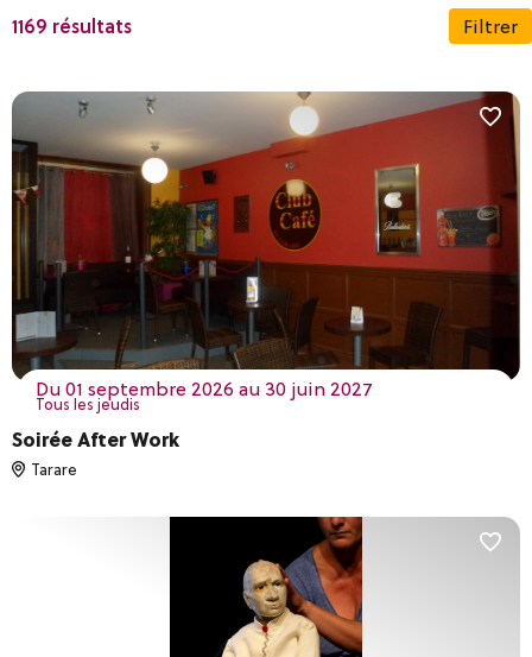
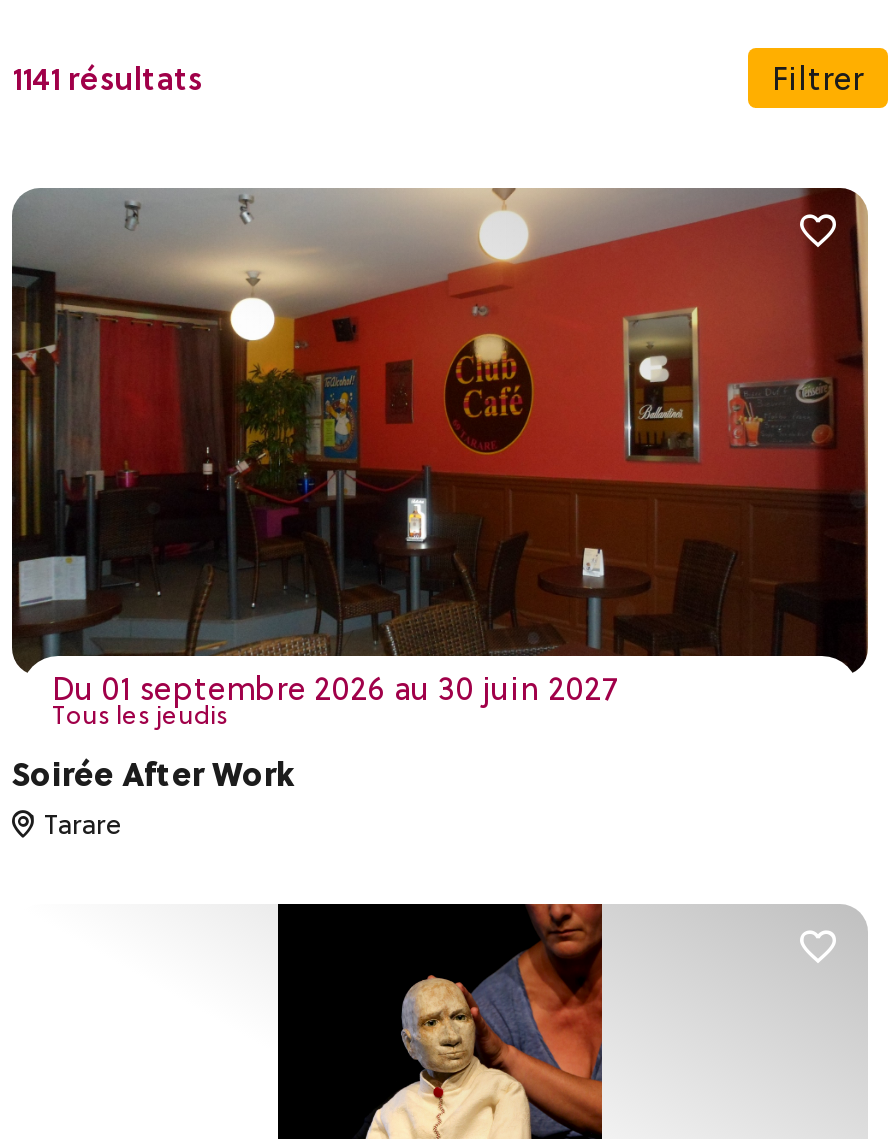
- 1169 résultats
+ 1141 résultats
